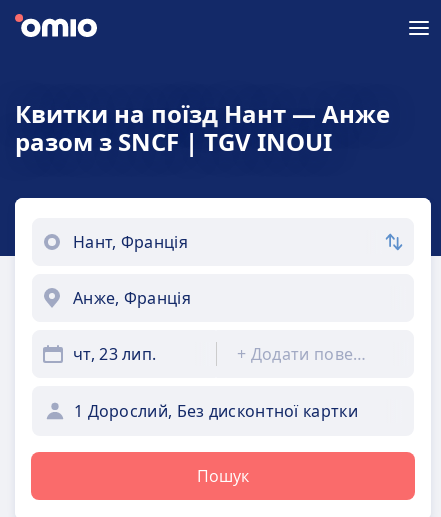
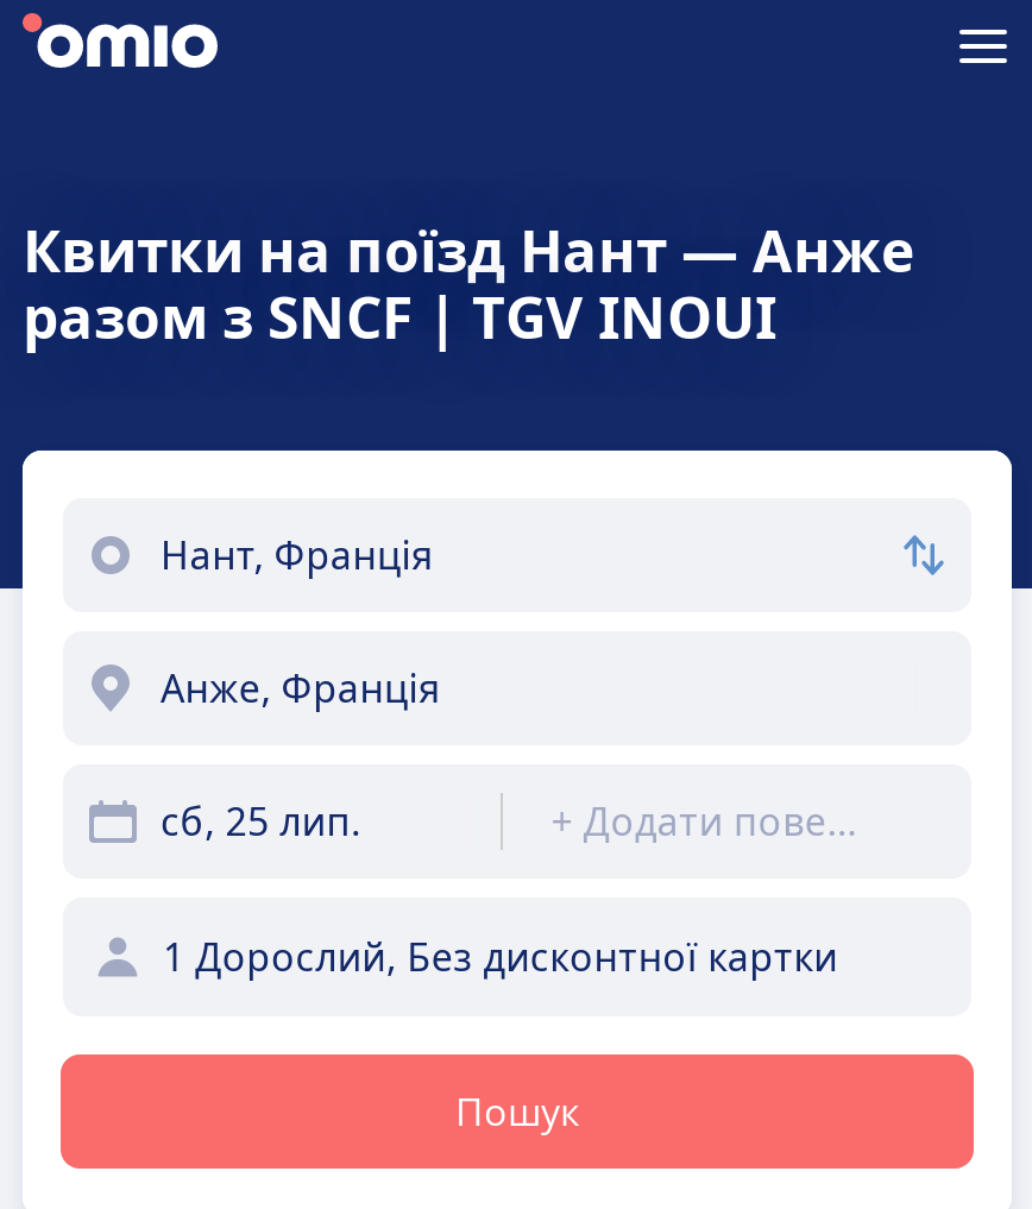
- чт, 23 лип.
+ сб, 25 лип.
